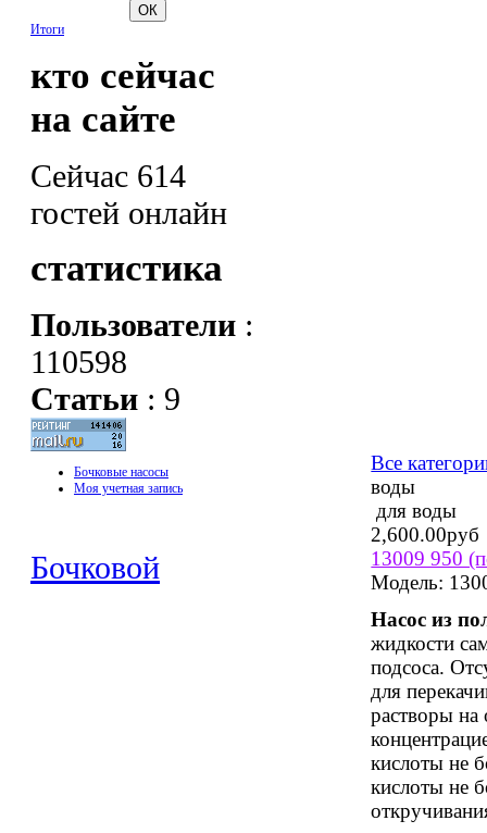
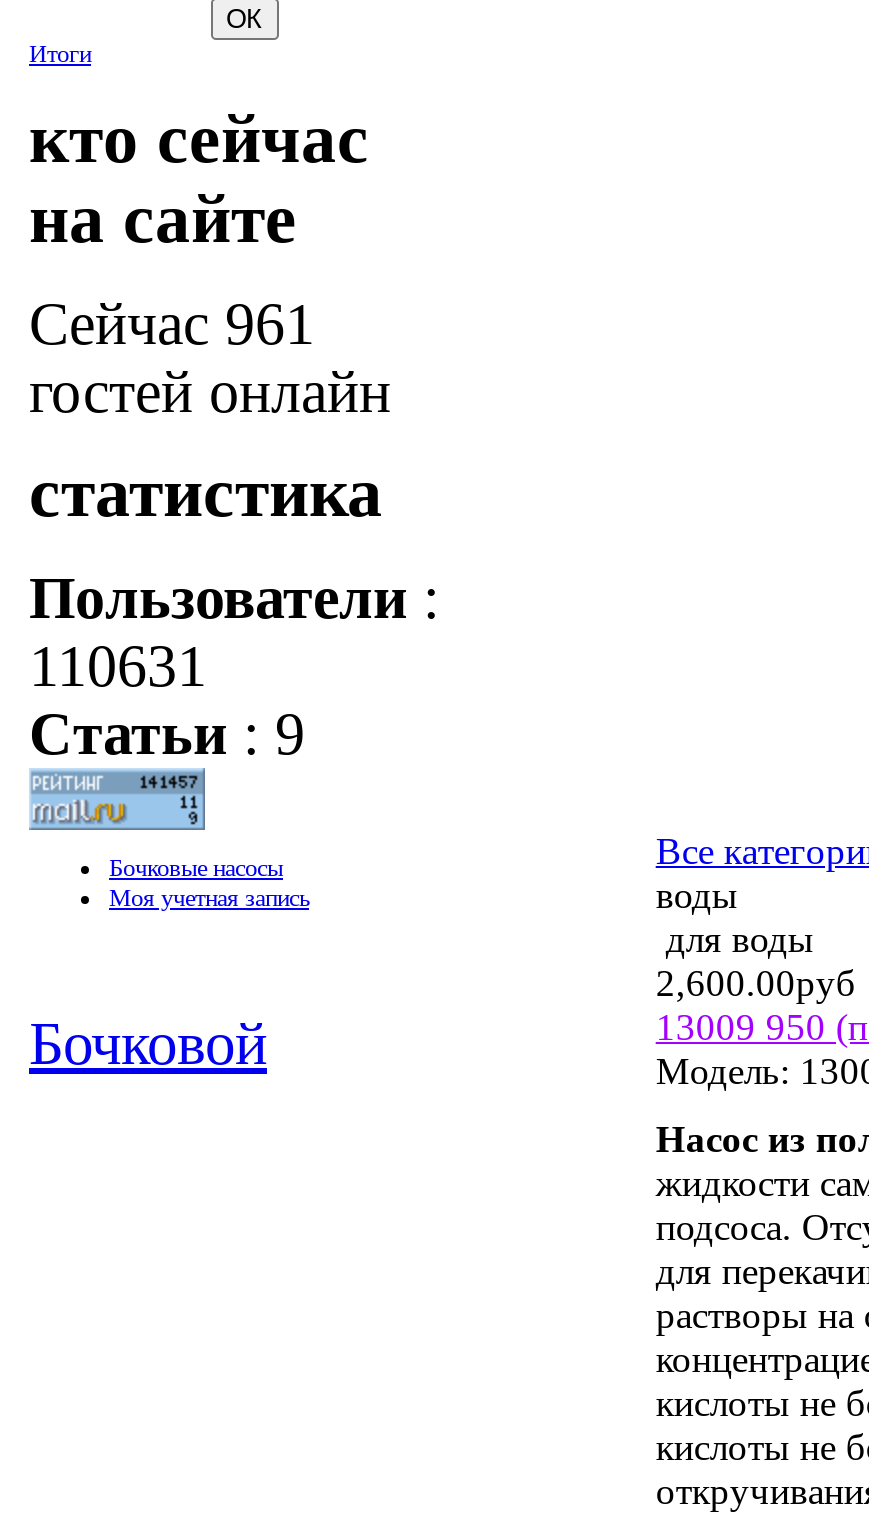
- Сейчас 614
+ Сейчас 961

- 110598
+ 110631
